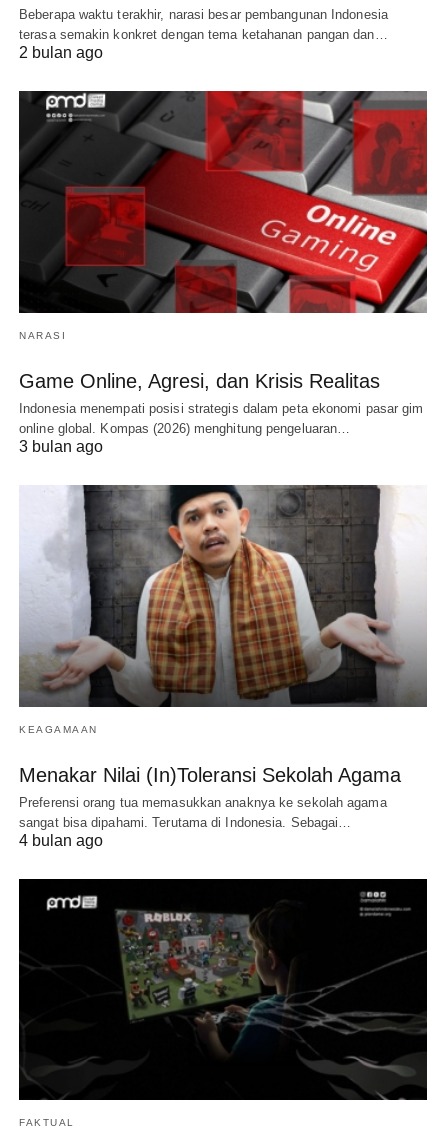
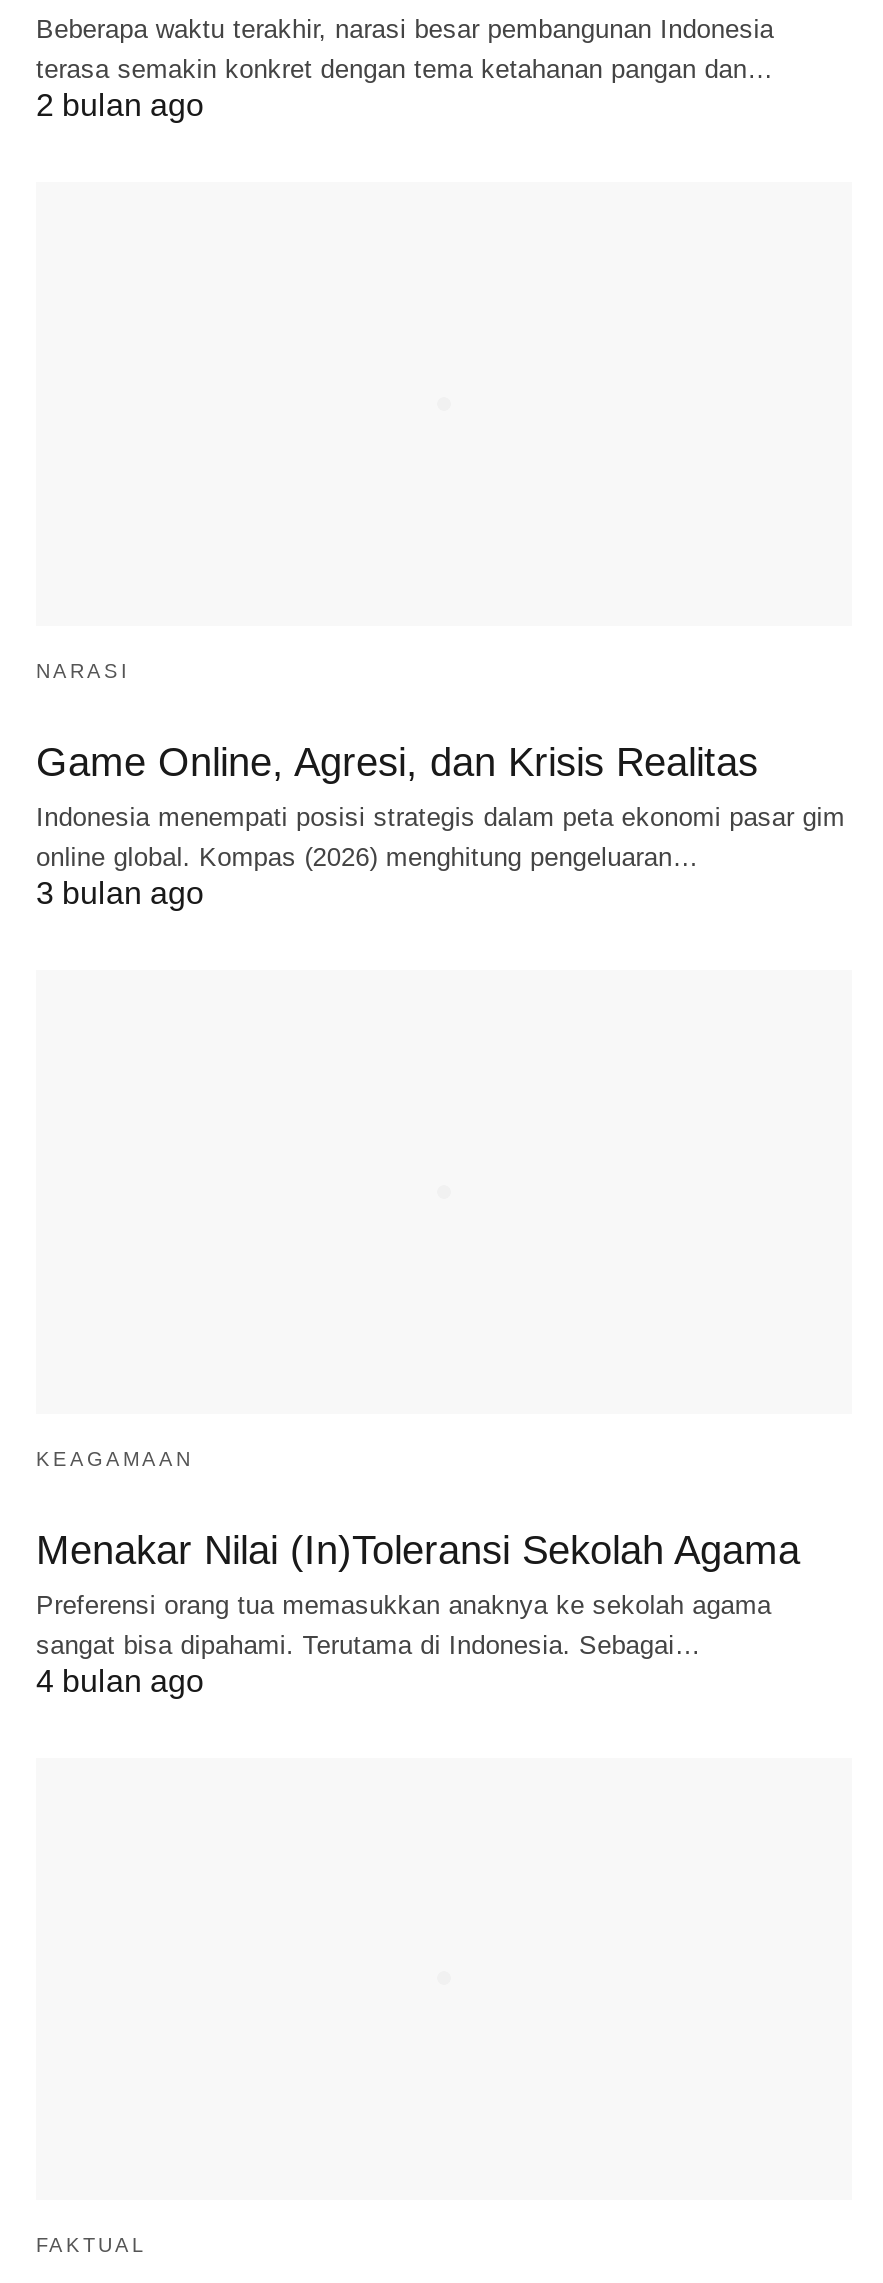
- [image]

- [image]

- [image]
